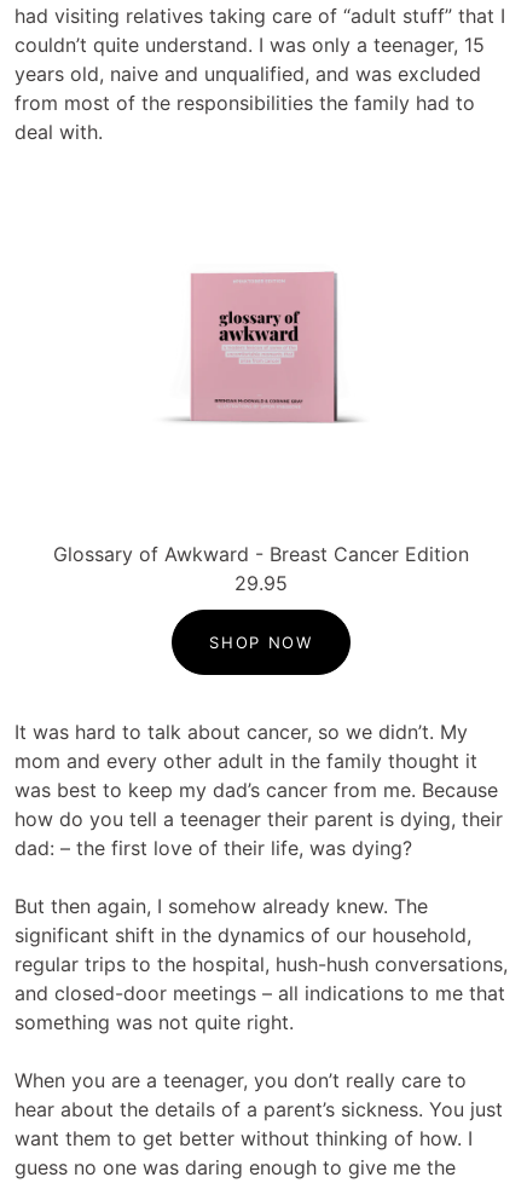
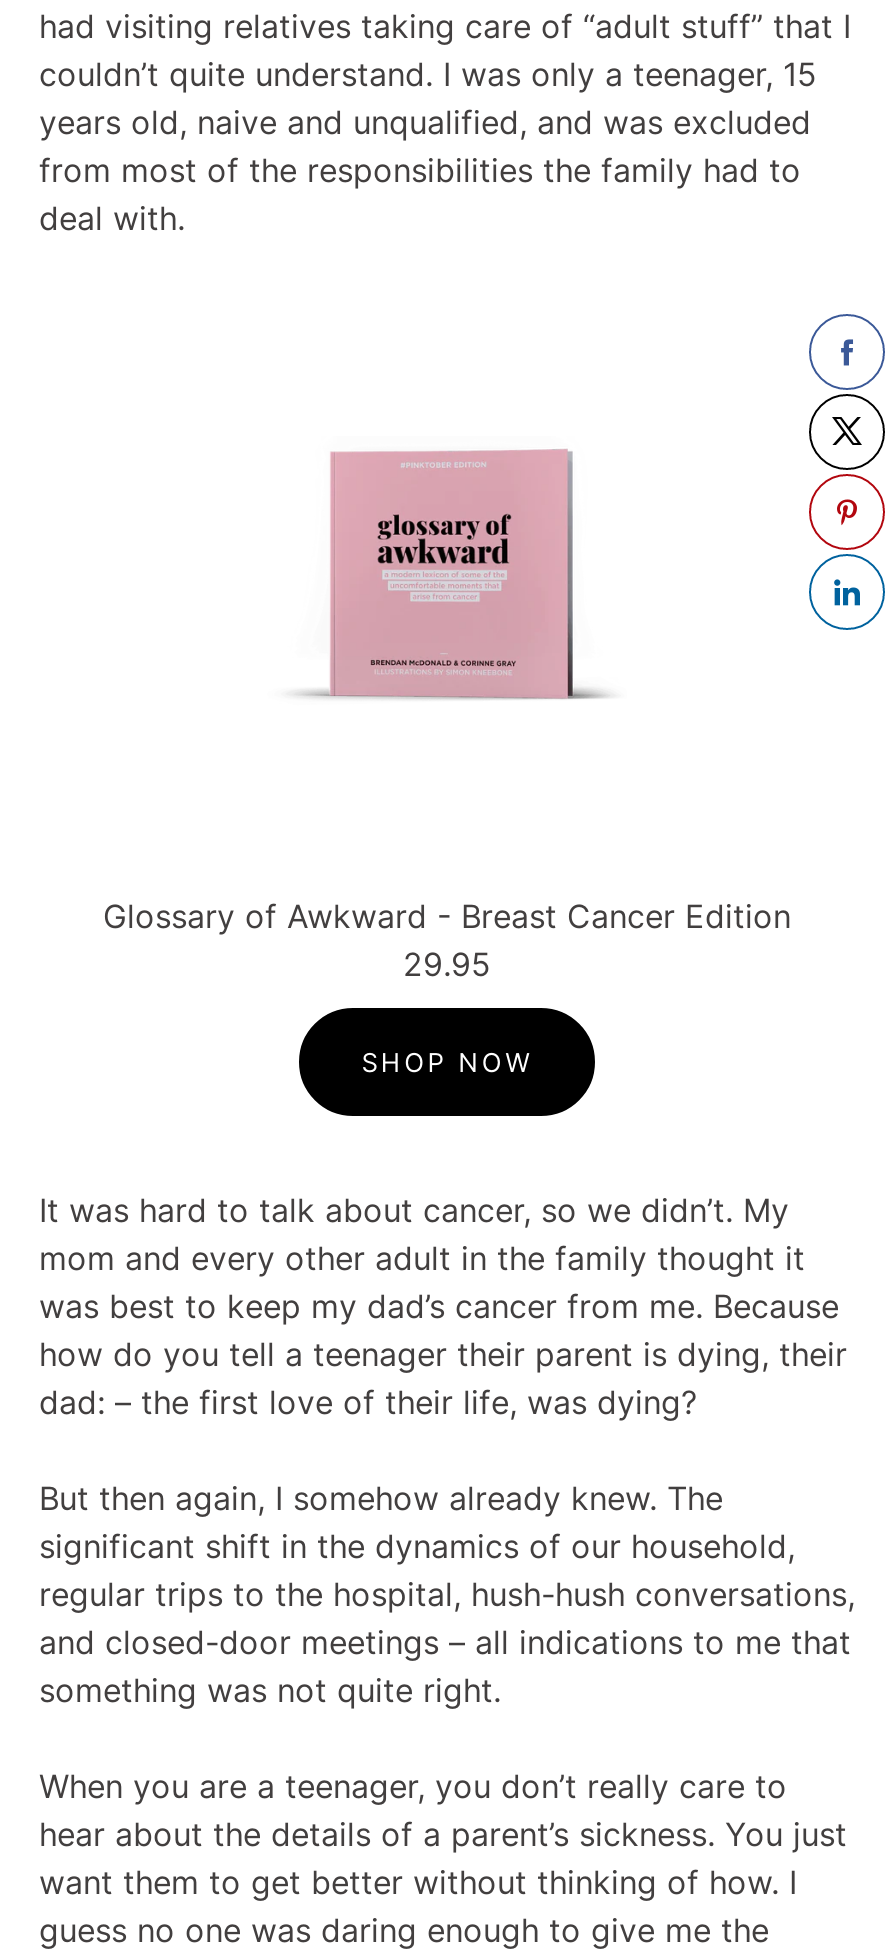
+ [image]
